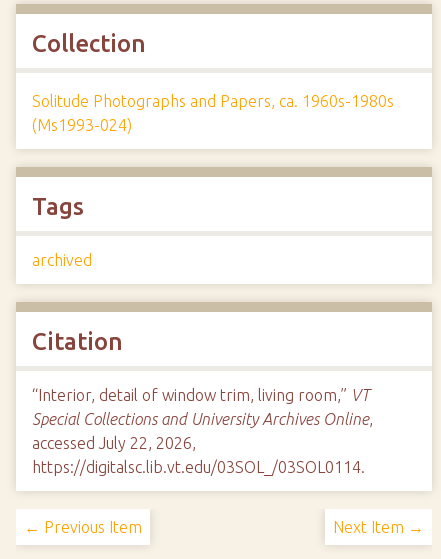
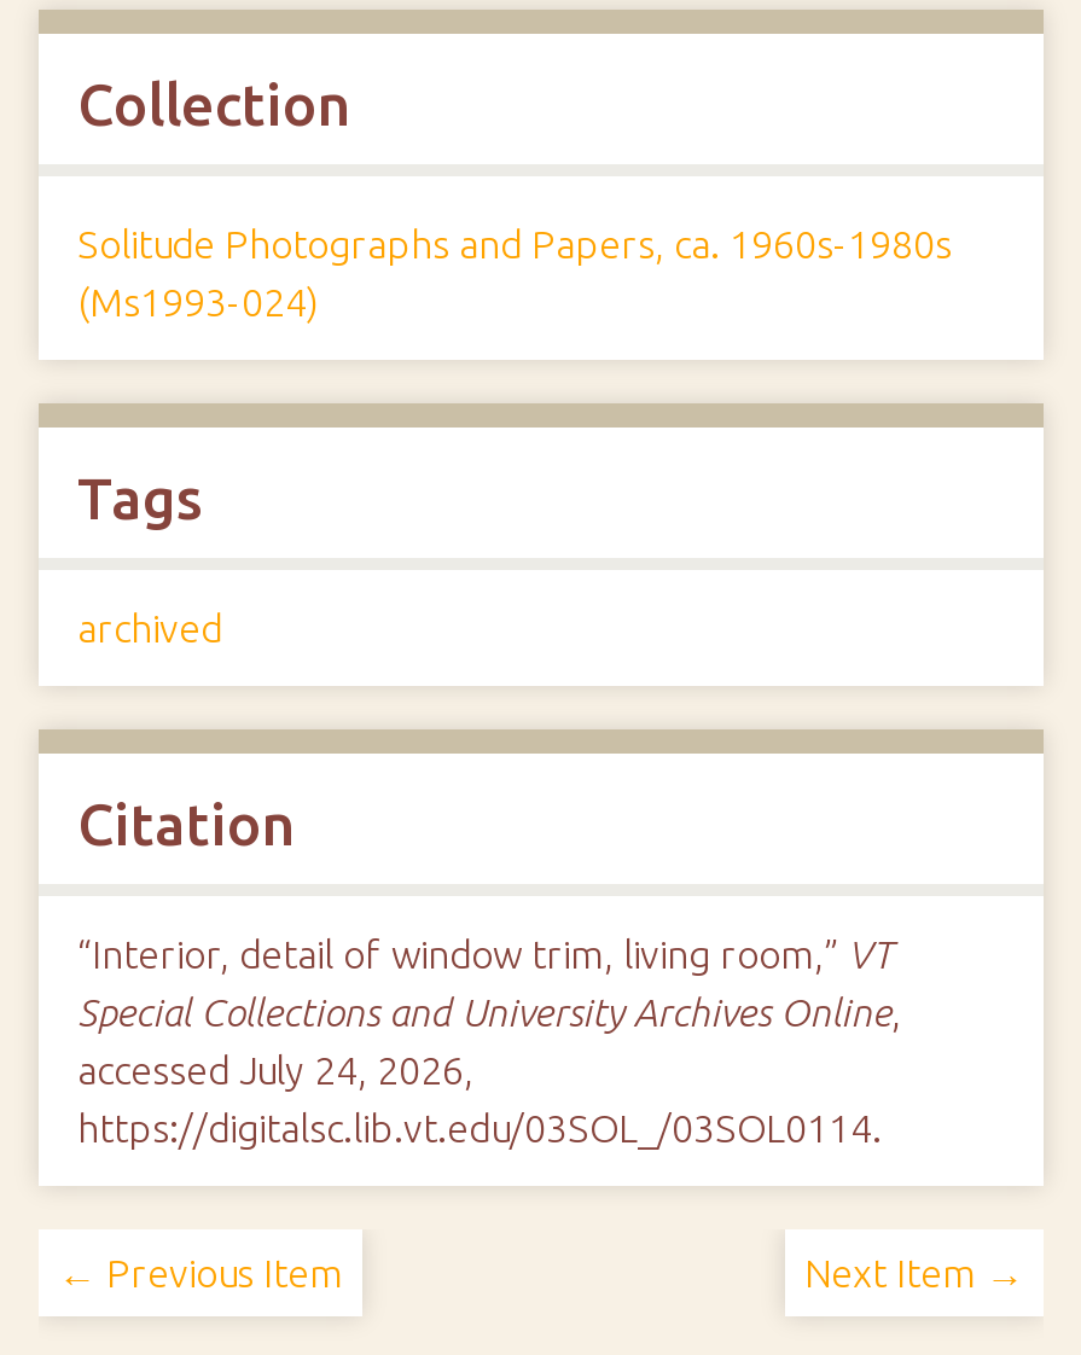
- accessed July 22, 2026,
+ accessed July 24, 2026,
